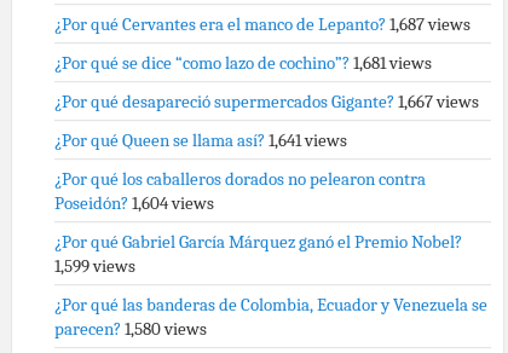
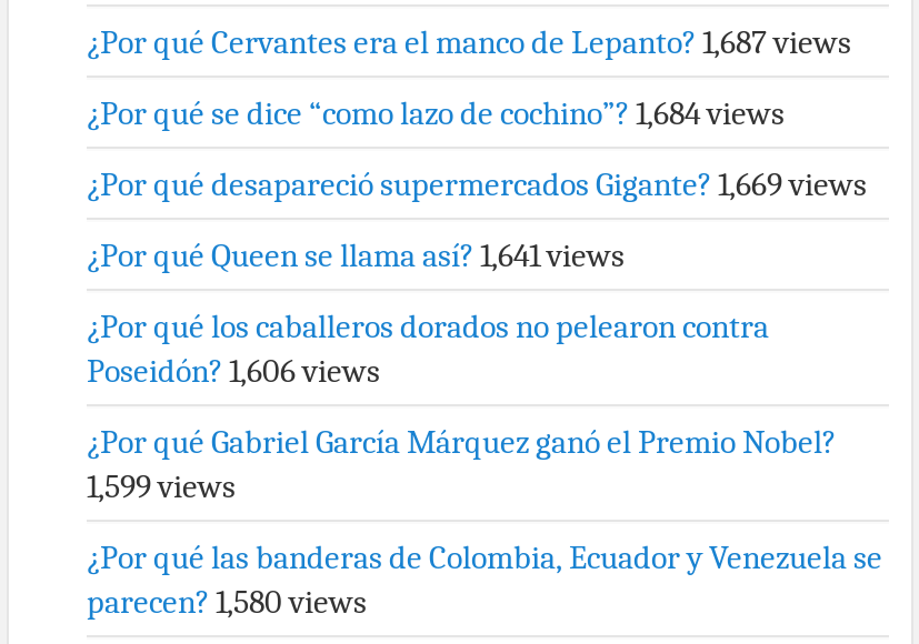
- ¿Por qué se dice “como lazo de cochino”? 1,681 views
+ ¿Por qué se dice “como lazo de cochino”? 1,684 views

- ¿Por qué desapareció supermercados Gigante? 1,667 views
+ ¿Por qué desapareció supermercados Gigante? 1,669 views

- Poseidón? 1,604 views
+ Poseidón? 1,606 views
